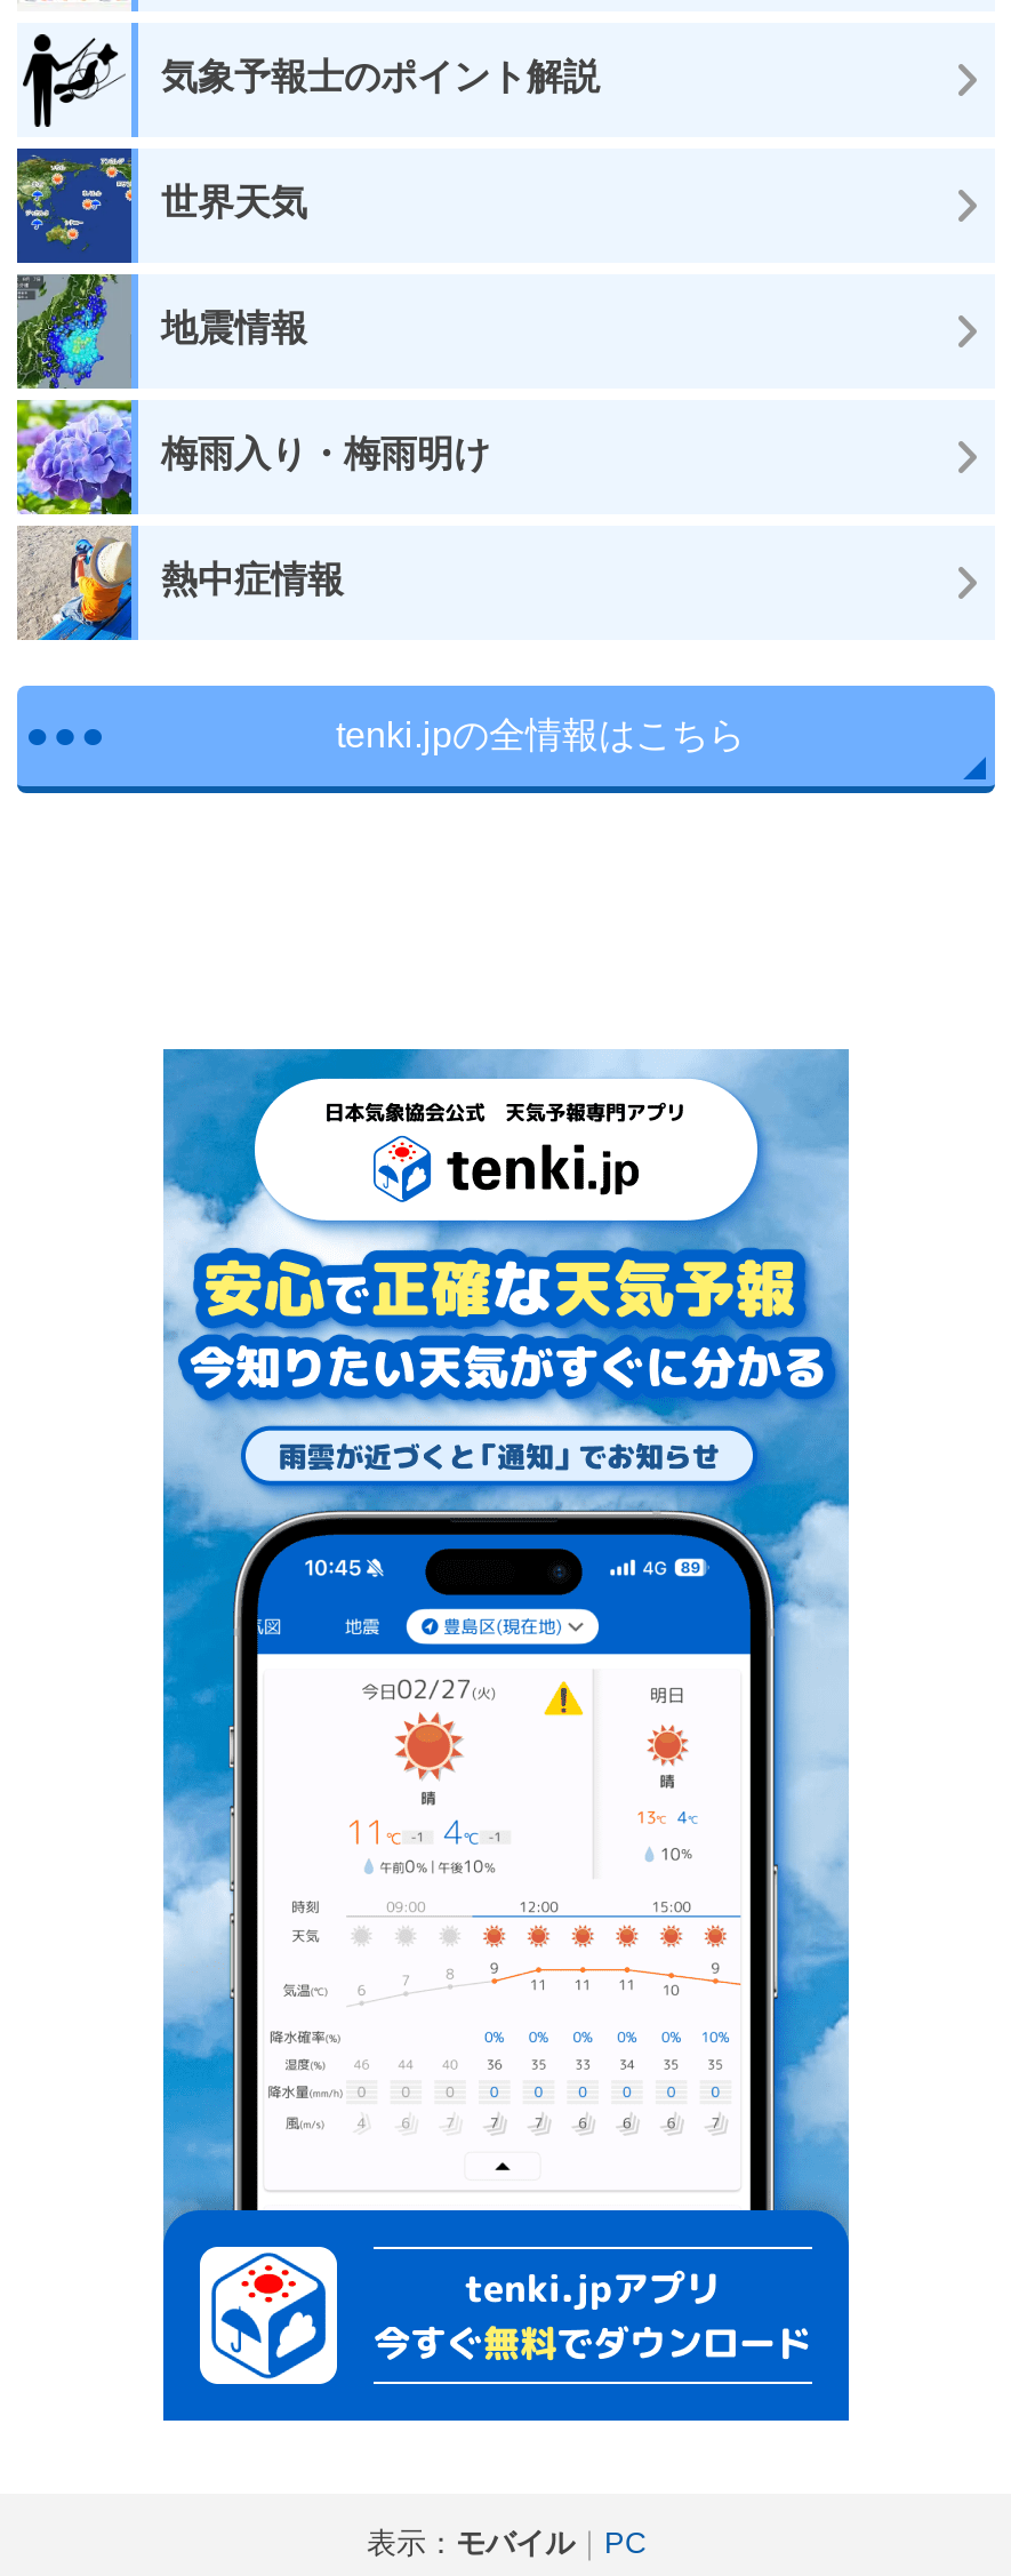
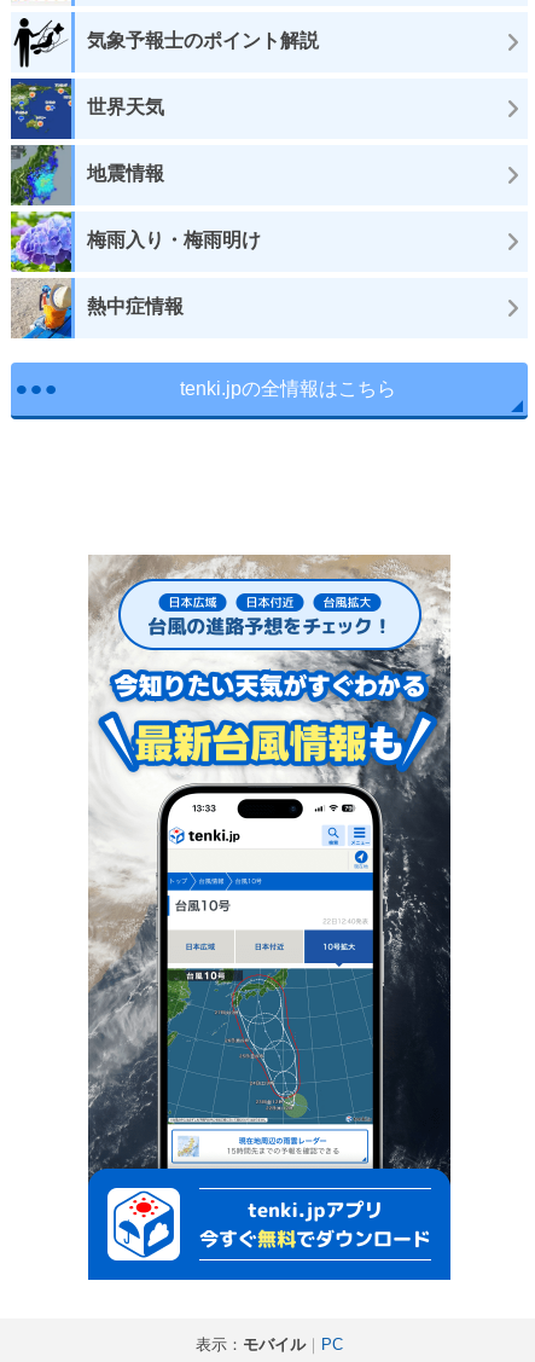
- [image]
+ [image]
